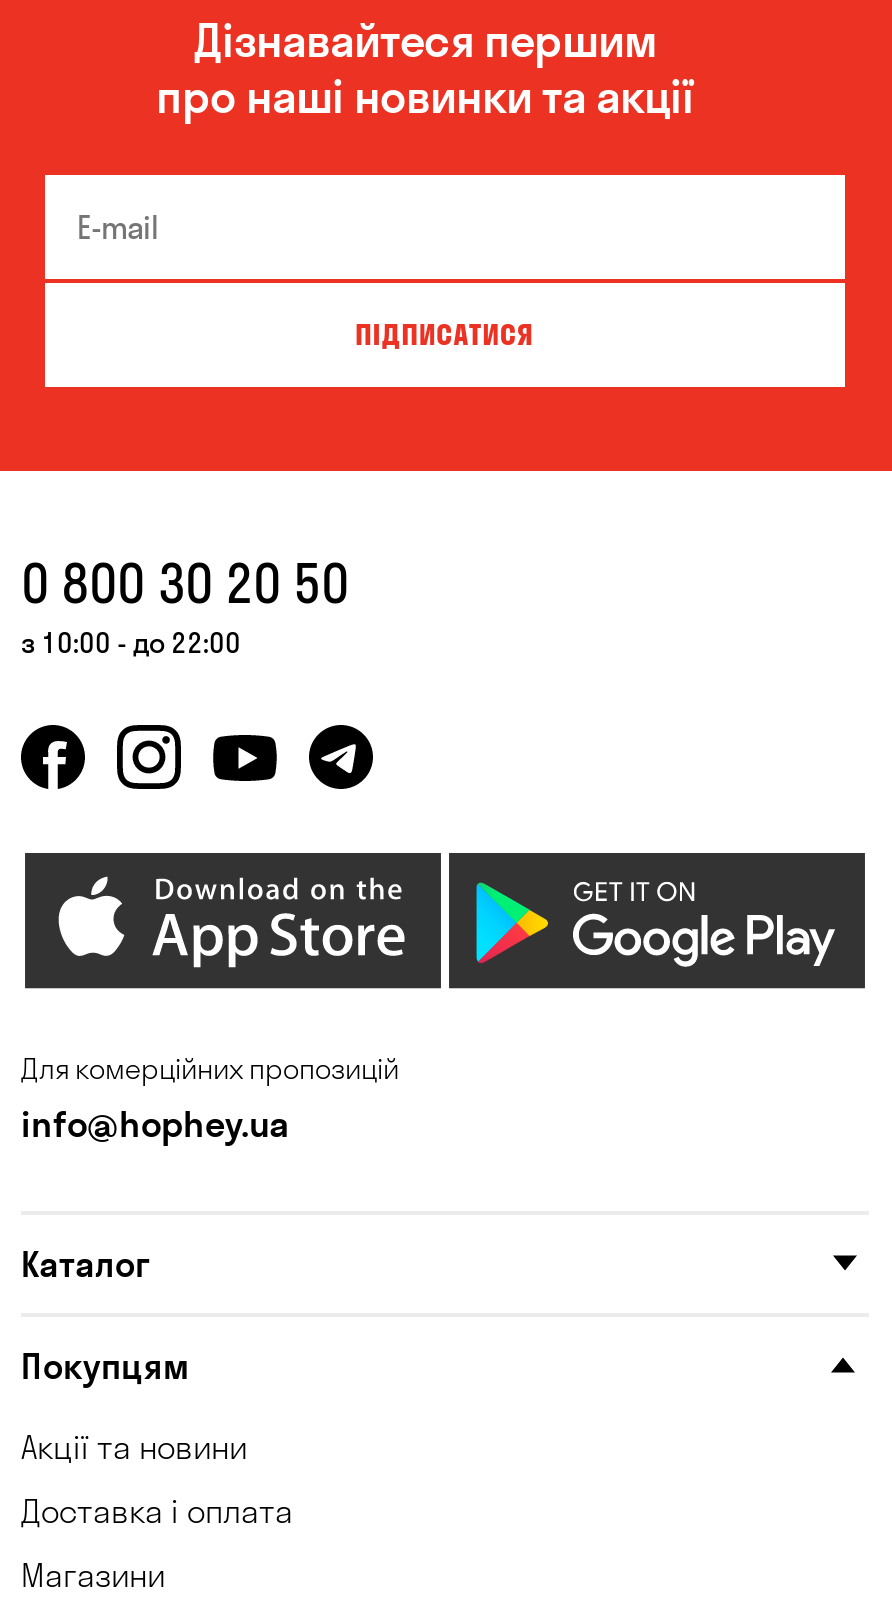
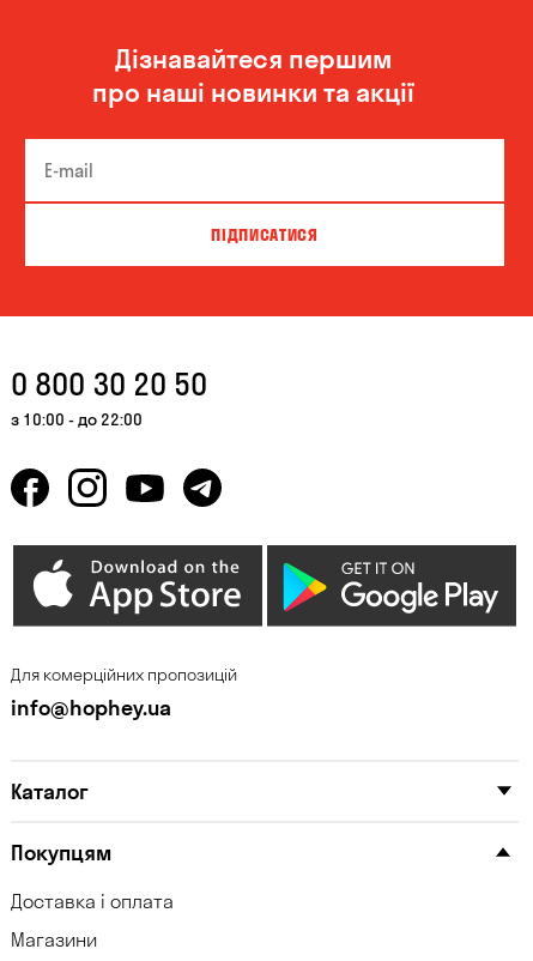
- Акції та новини
